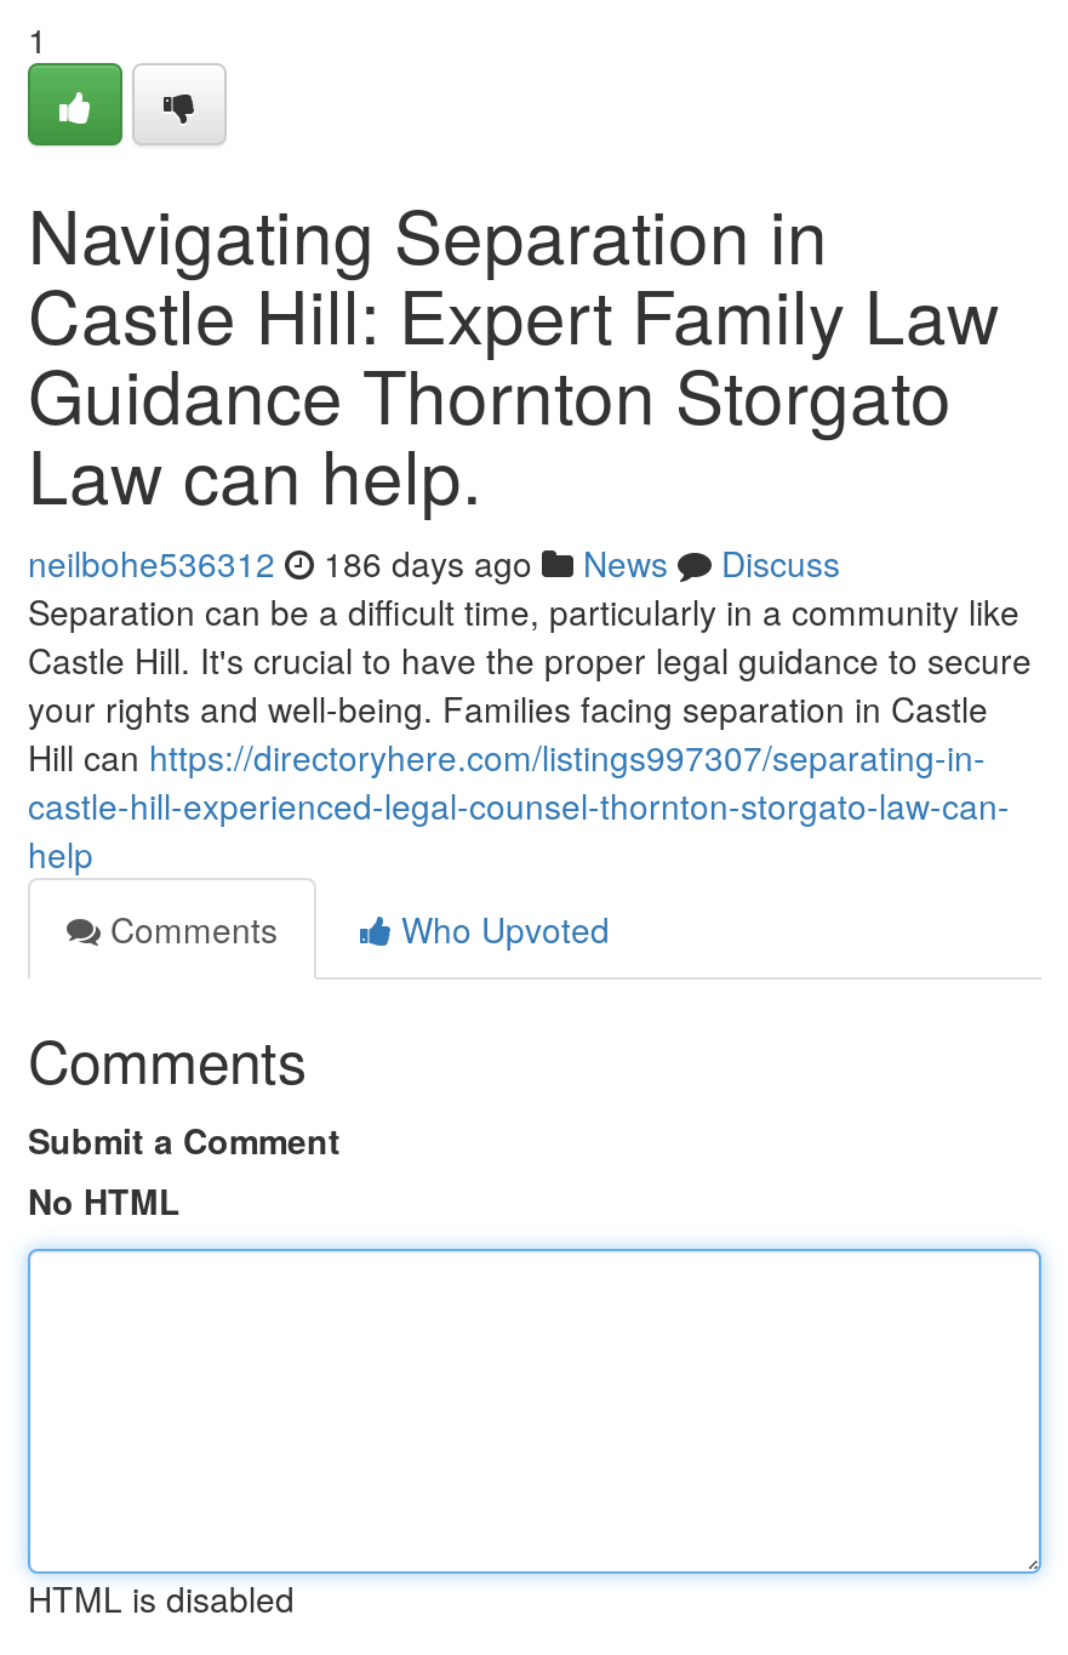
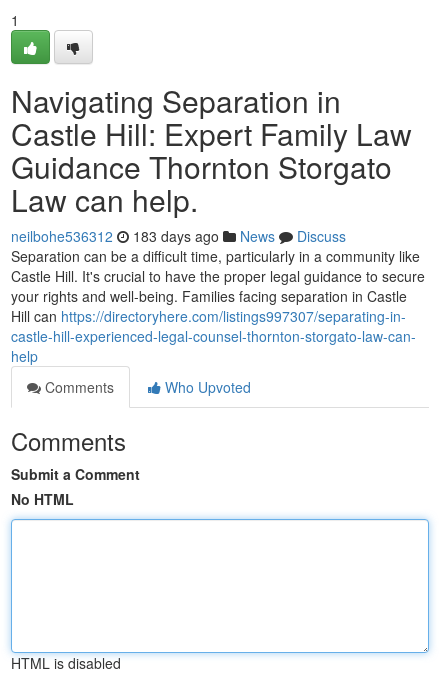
- neilbohe536312 186 days ago News Discuss
+ neilbohe536312 183 days ago News Discuss
